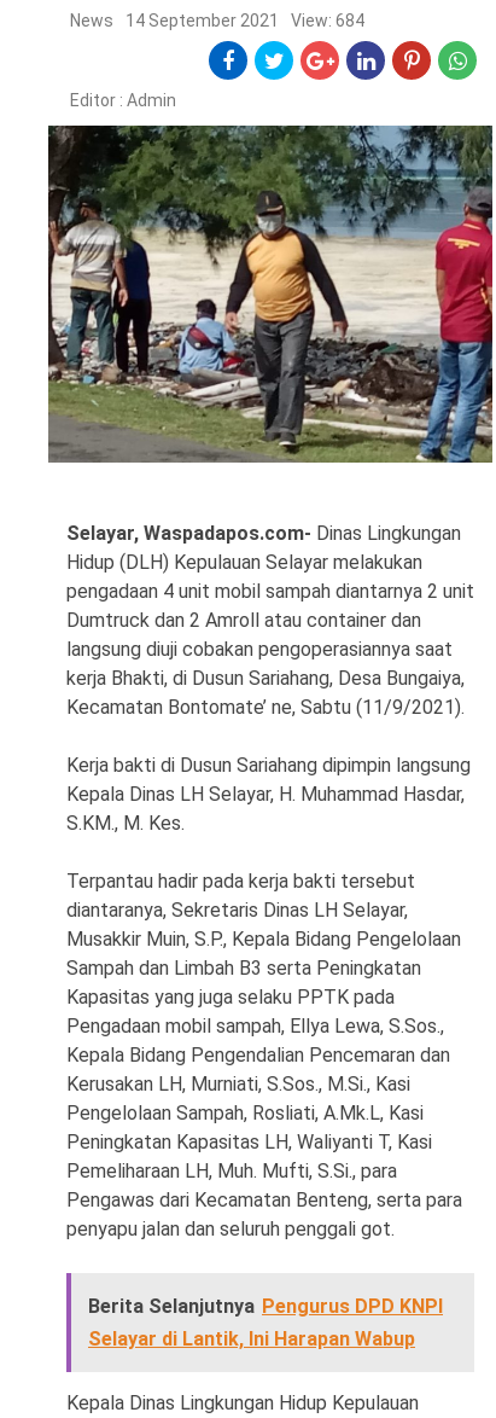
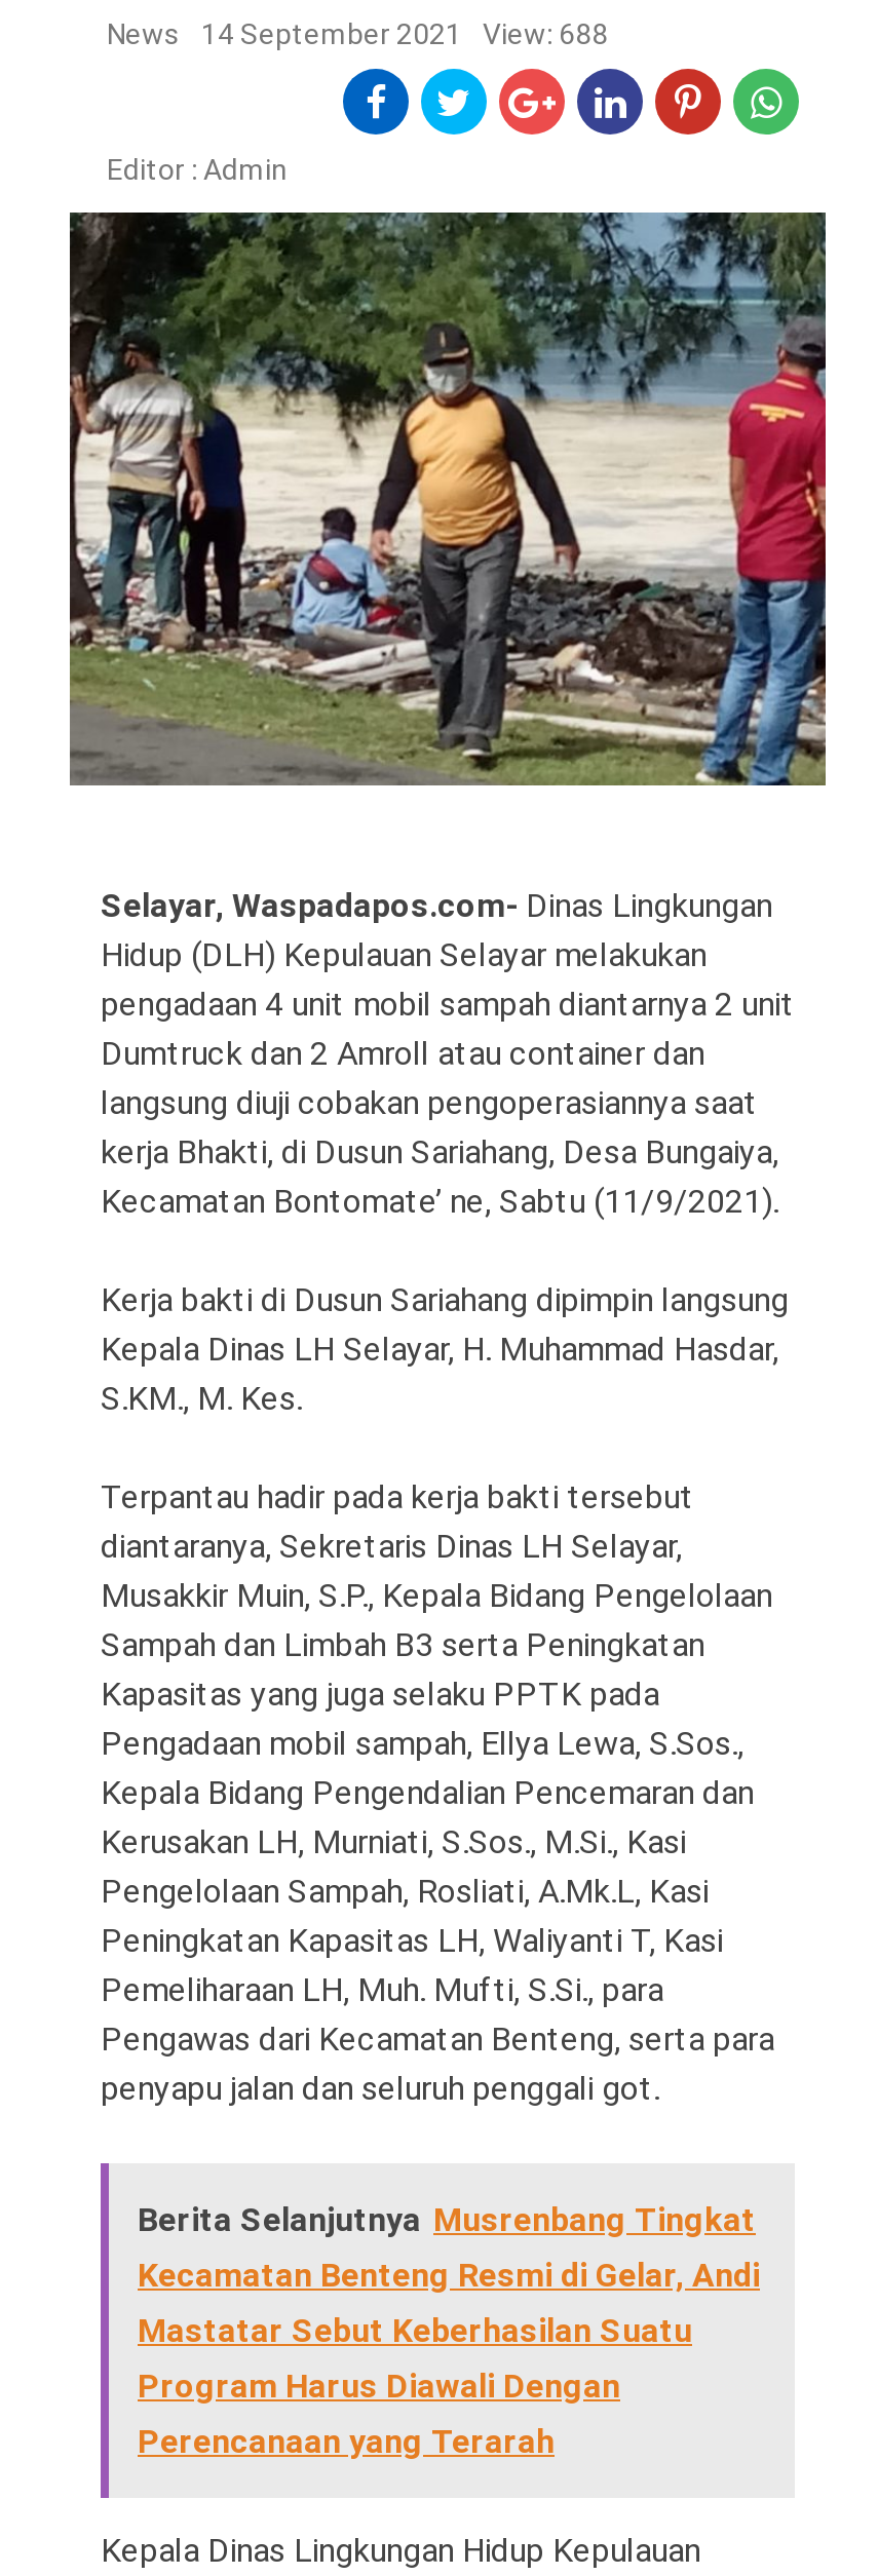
- View: 684
+ View: 688

- Berita Selanjutnya Pengurus DPD KNPI
- Selayar di Lantik, Ini Harapan Wabup
+ Berita Selanjutnya Musrenbang Tingkat
+ Kecamatan Benteng Resmi di Gelar, Andi
+ Mastatar Sebut Keberhasilan Suatu
+ Program Harus Diawali Dengan
+ Perencanaan yang Terarah
